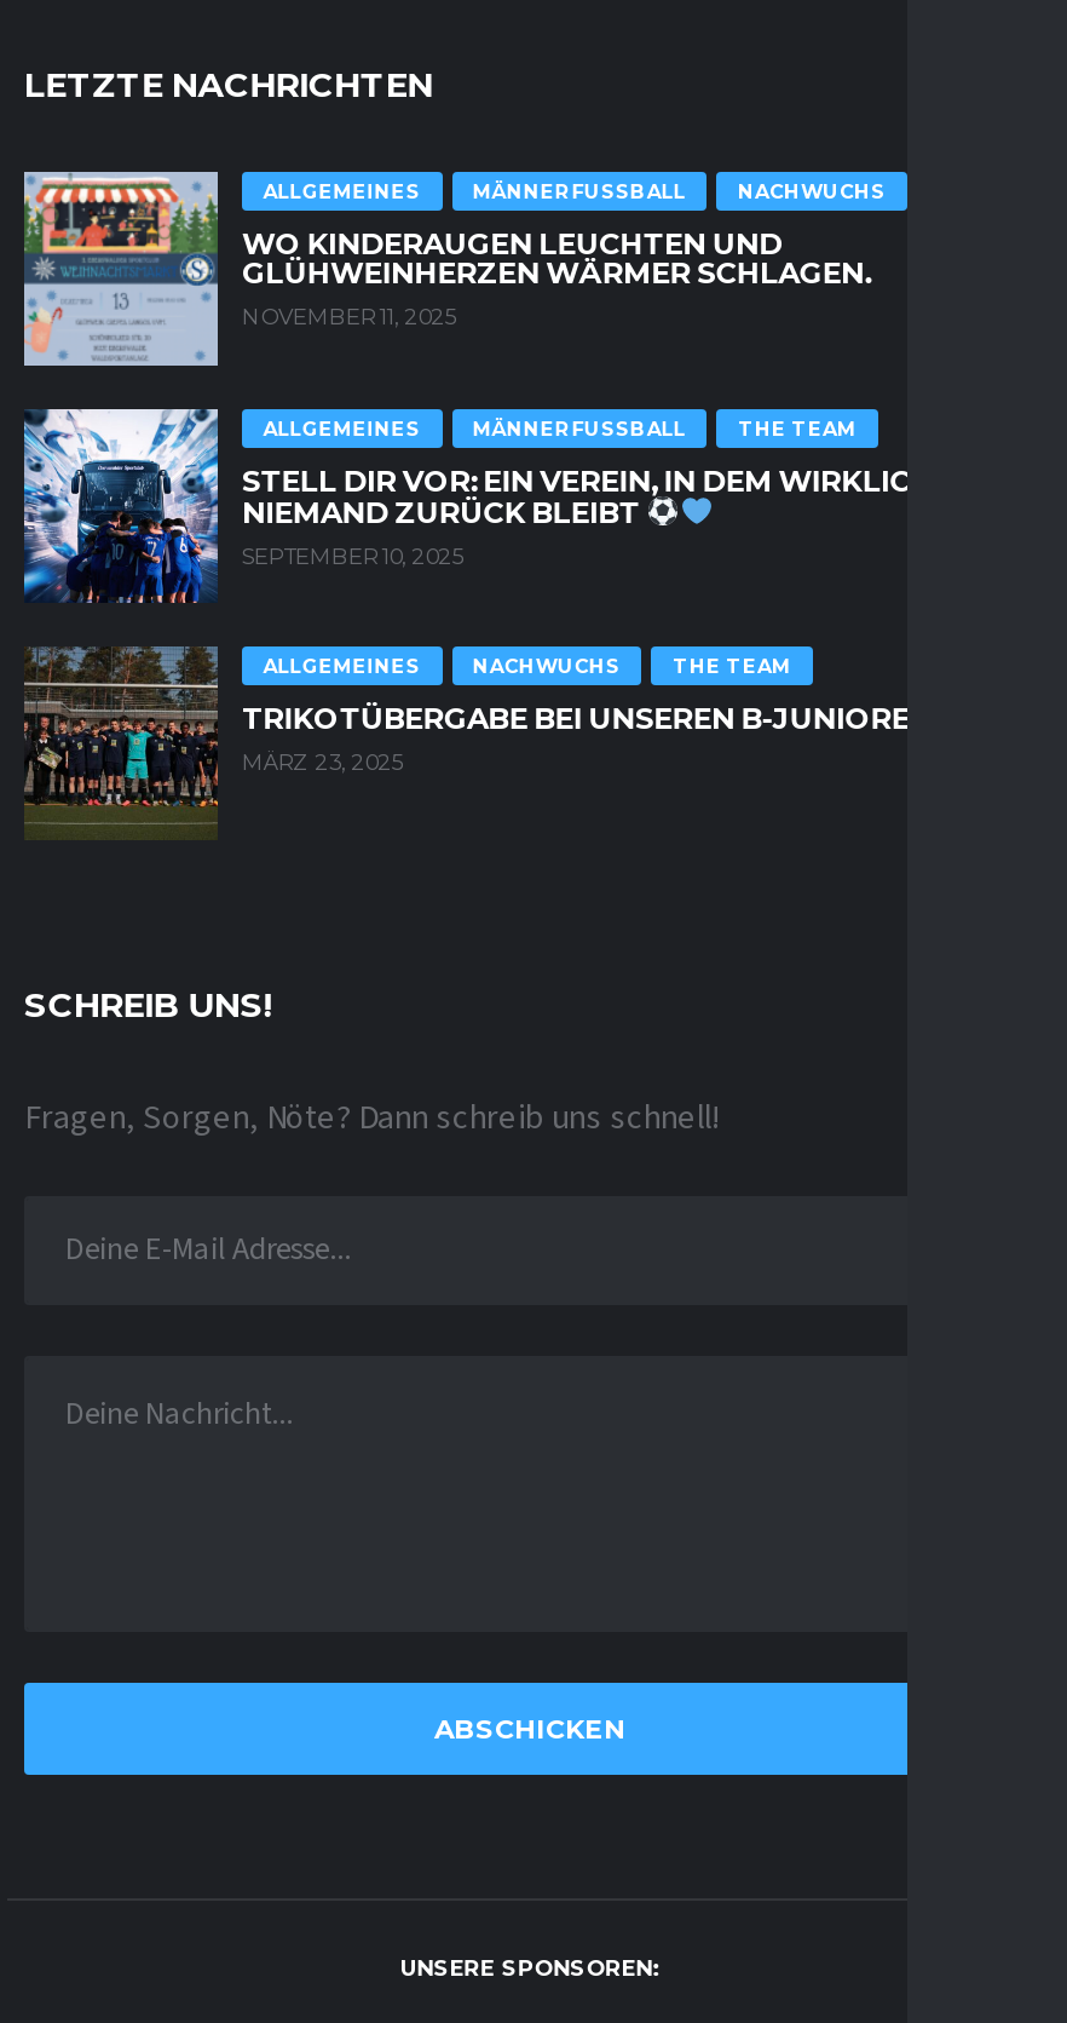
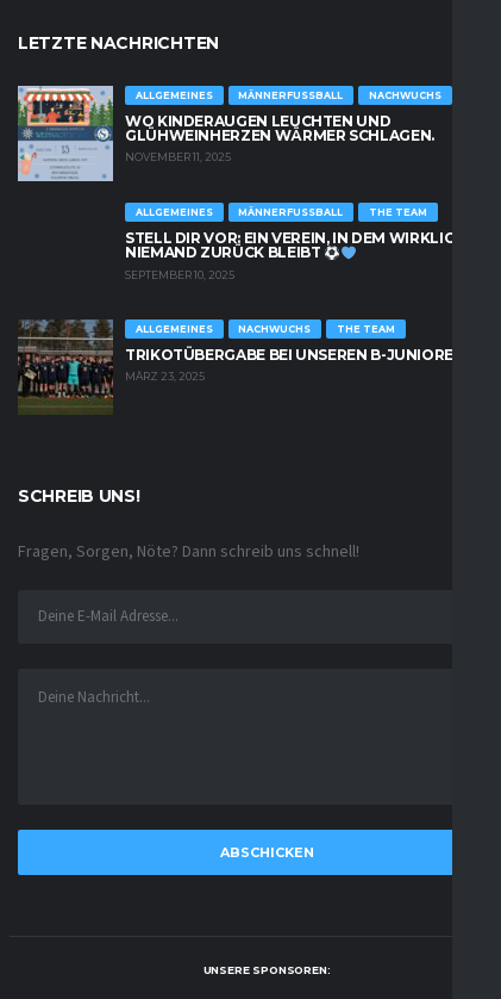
- [image]
